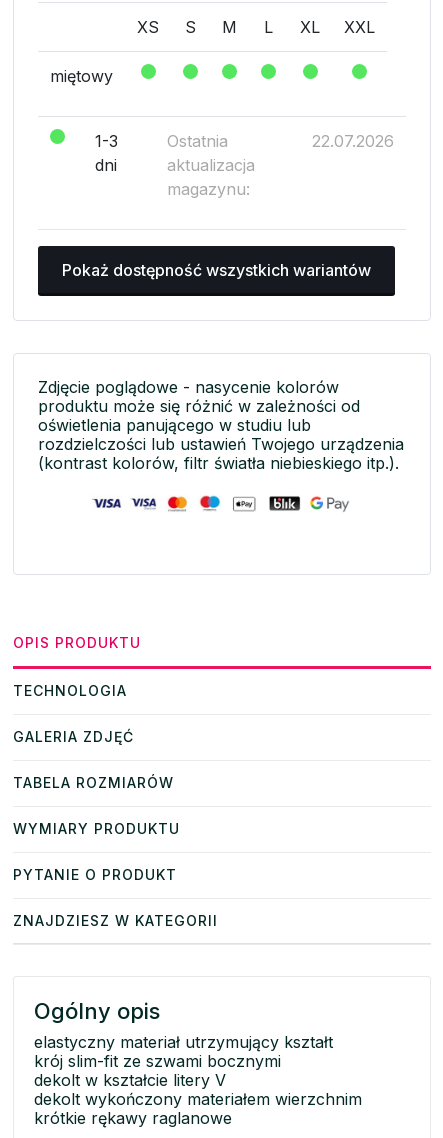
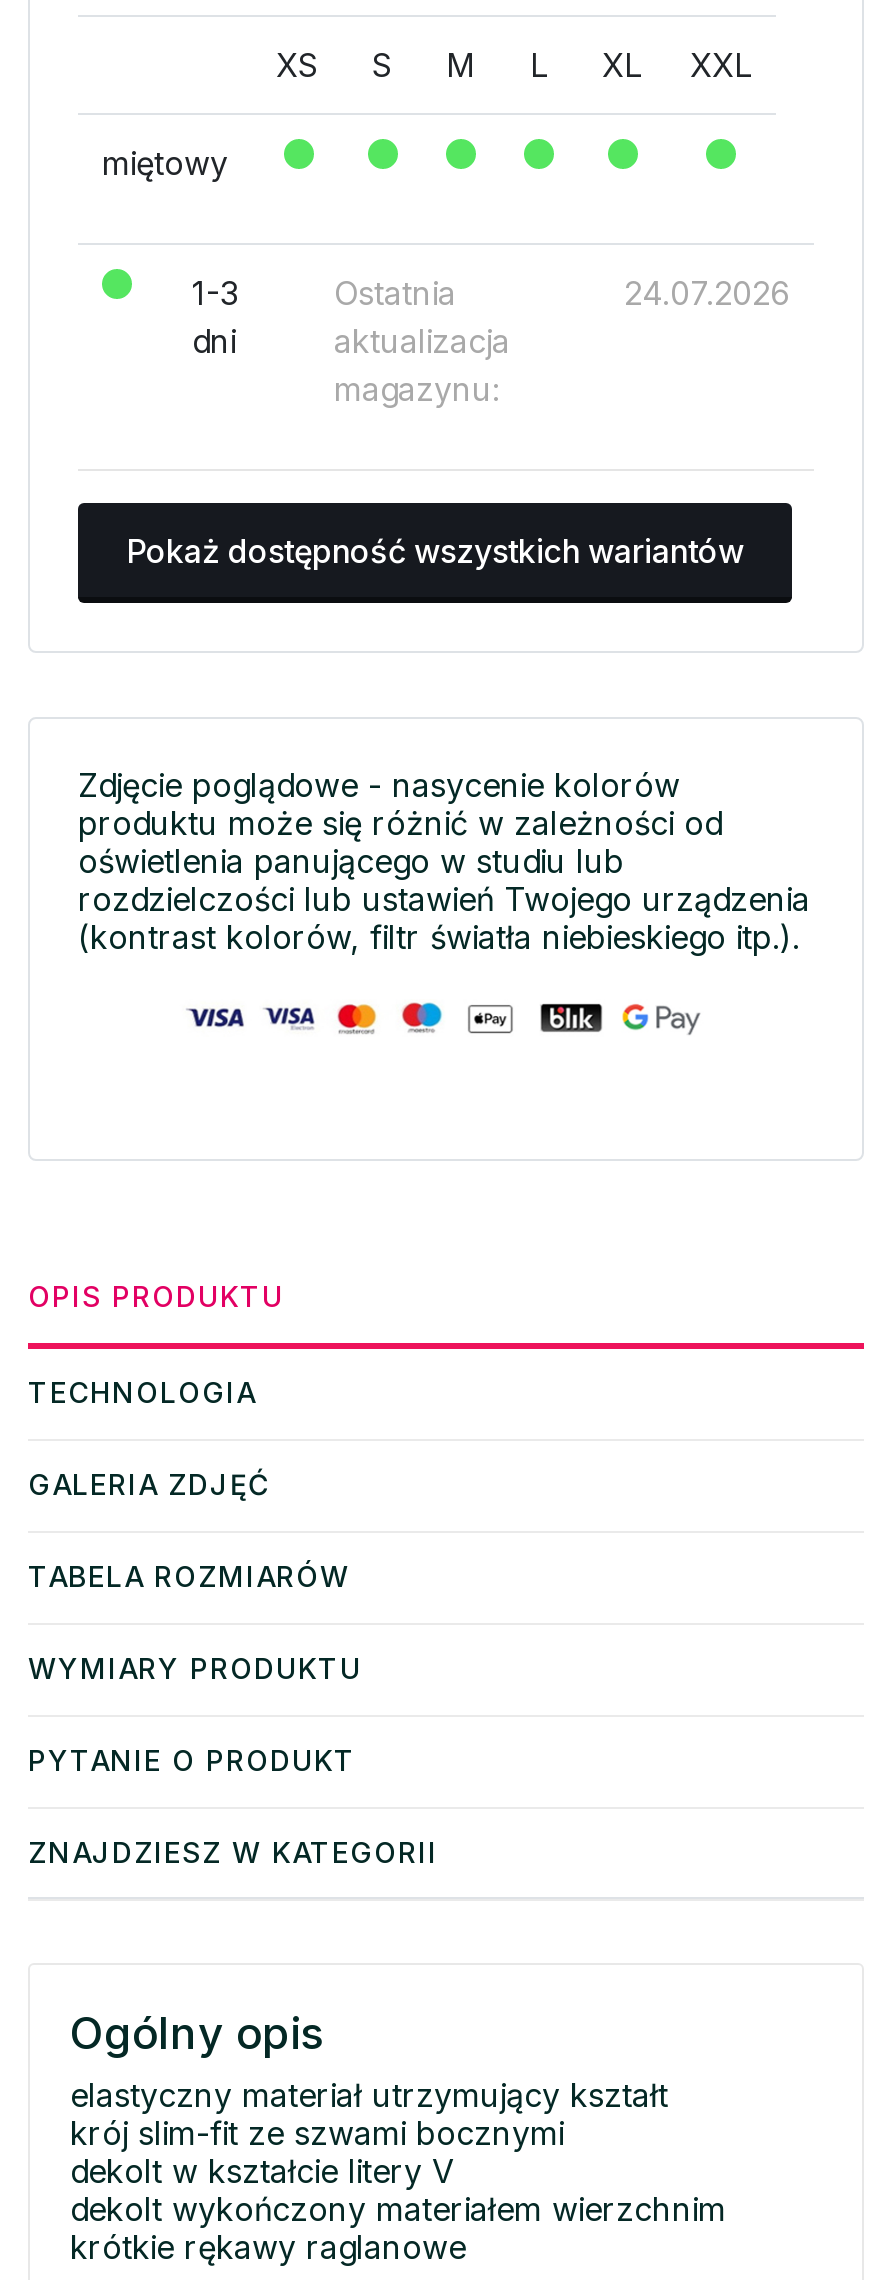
- 22.07.2026
+ 24.07.2026
